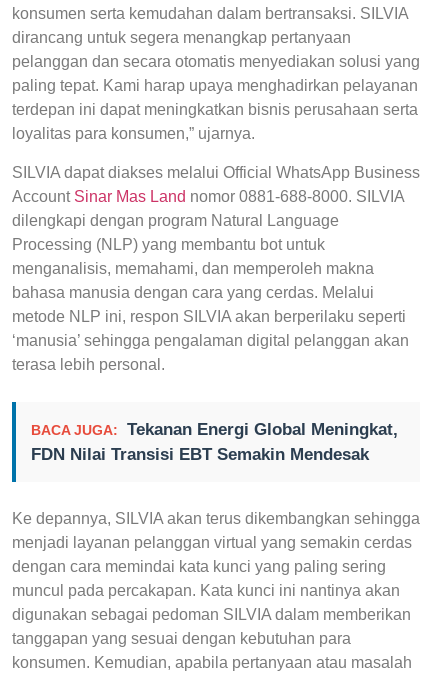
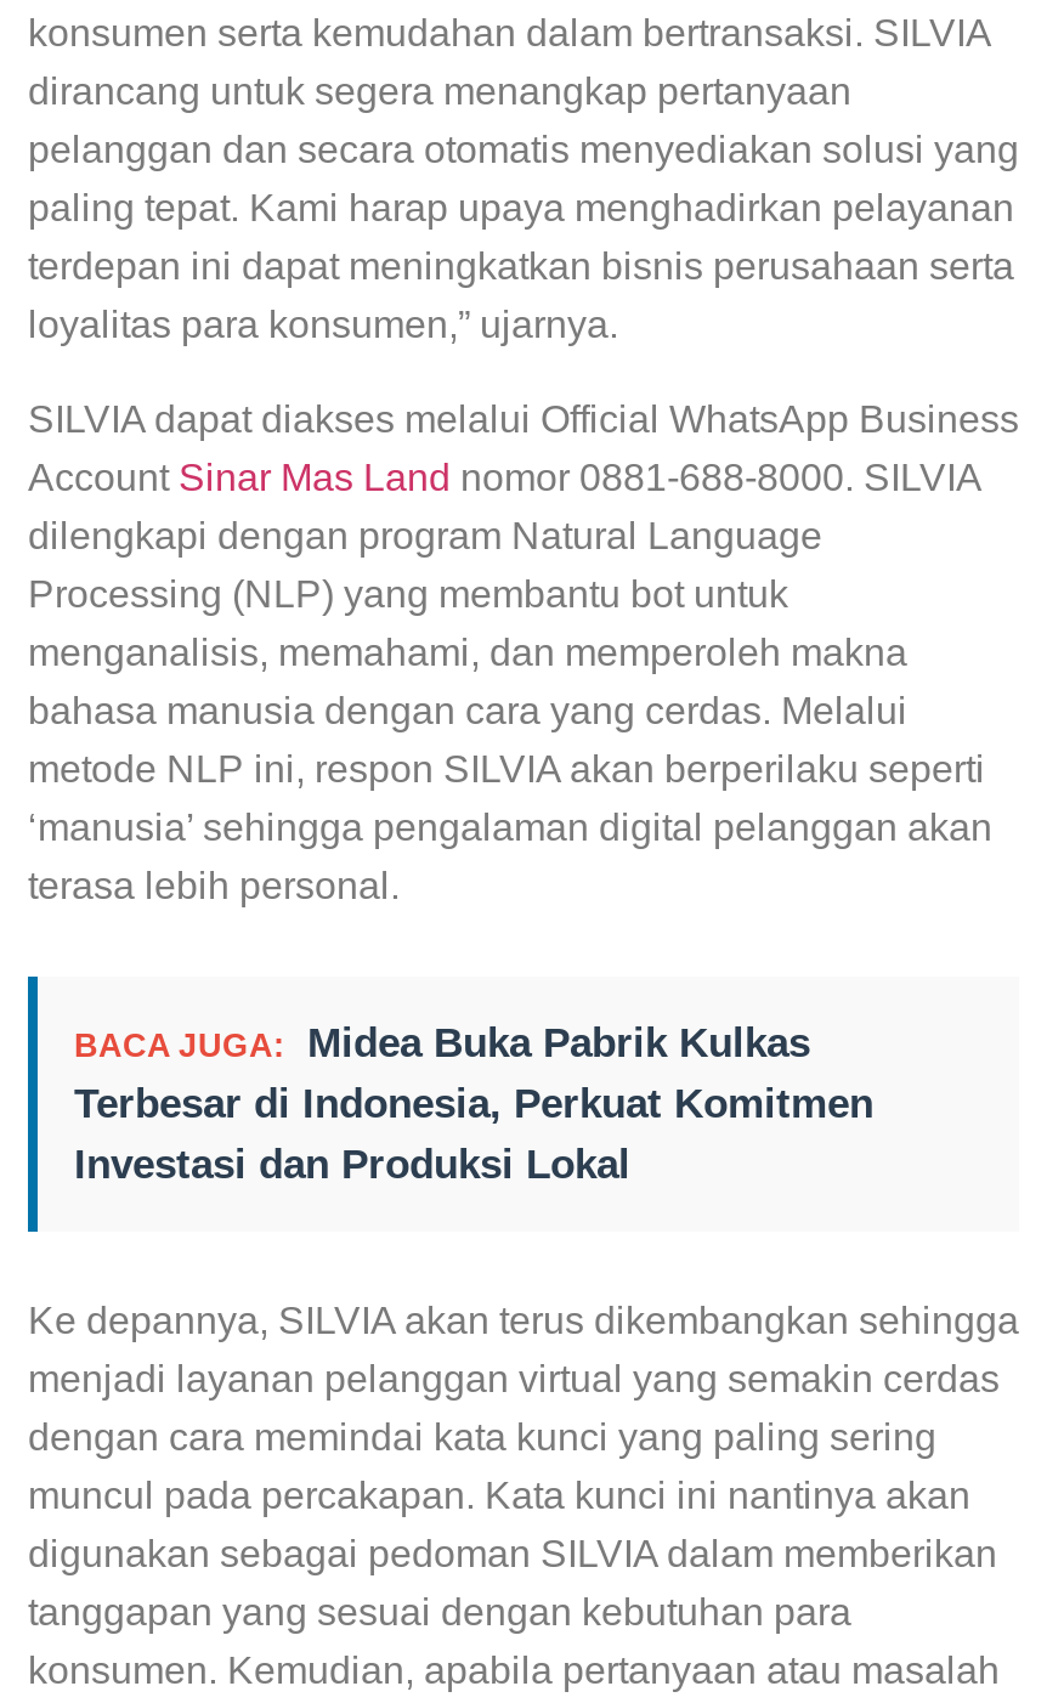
- BACA JUGA: Tekanan Energi Global Meningkat,
- FDN Nilai Transisi EBT Semakin Mendesak
+ BACA JUGA: Midea Buka Pabrik Kulkas
+ Terbesar di Indonesia, Perkuat Komitmen
+ Investasi dan Produksi Lokal
